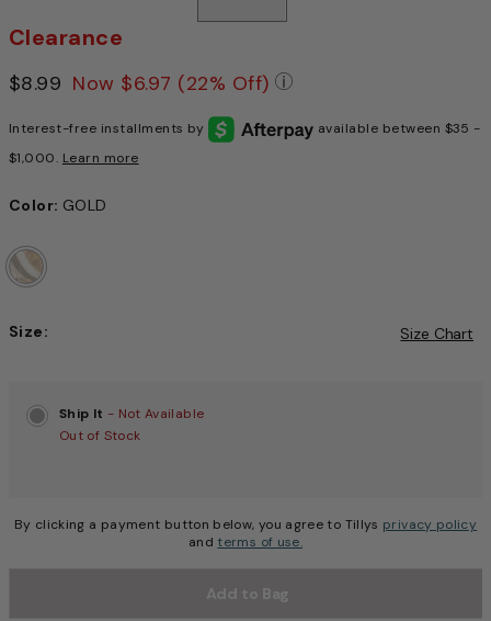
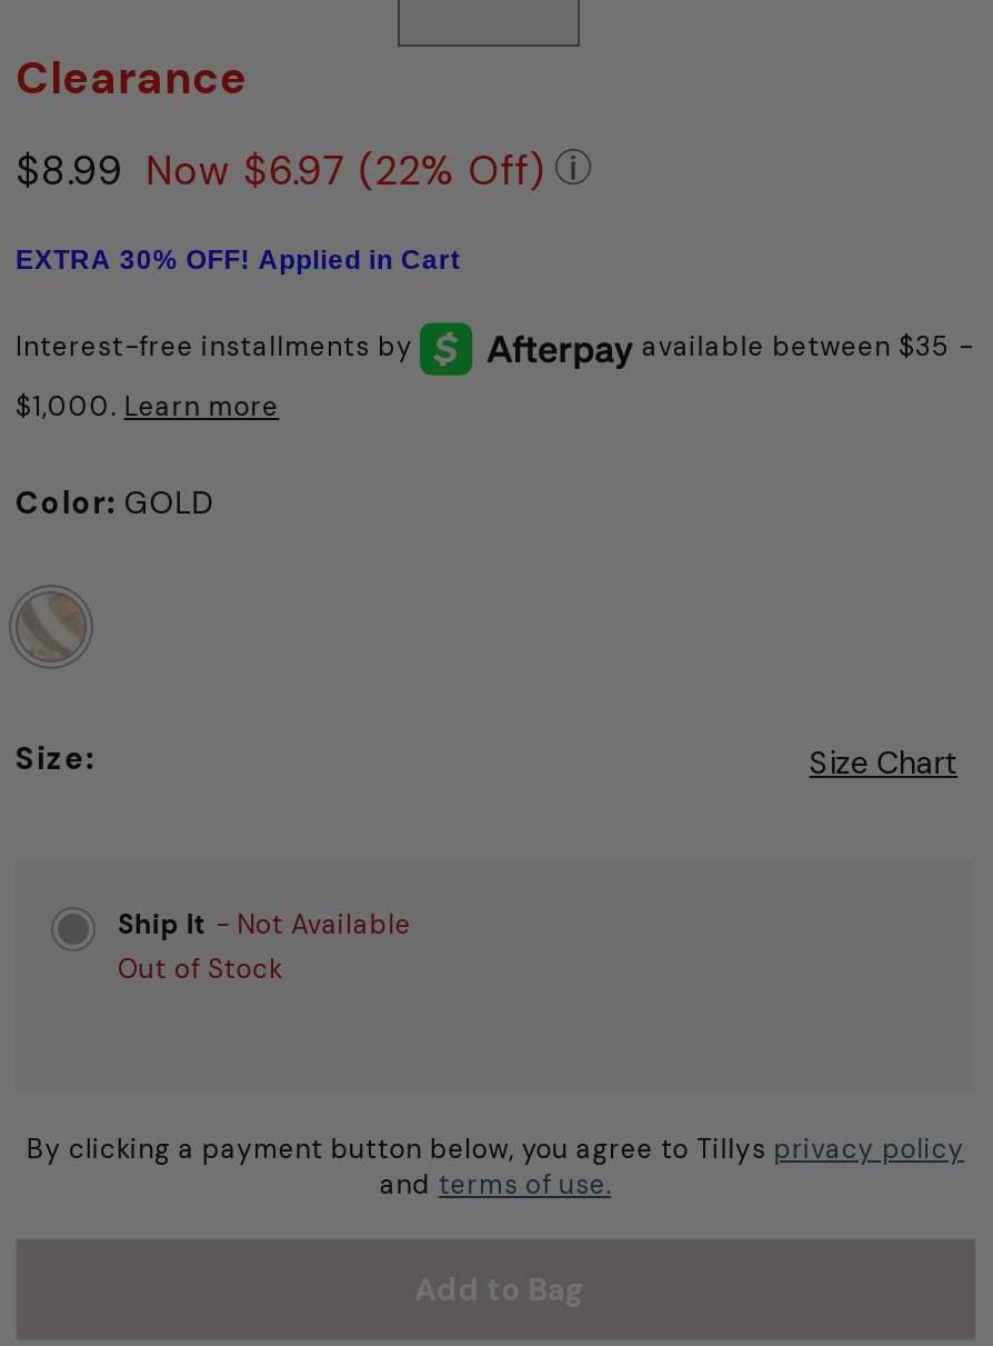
+ EXTRA 30% OFF! Applied in Cart
